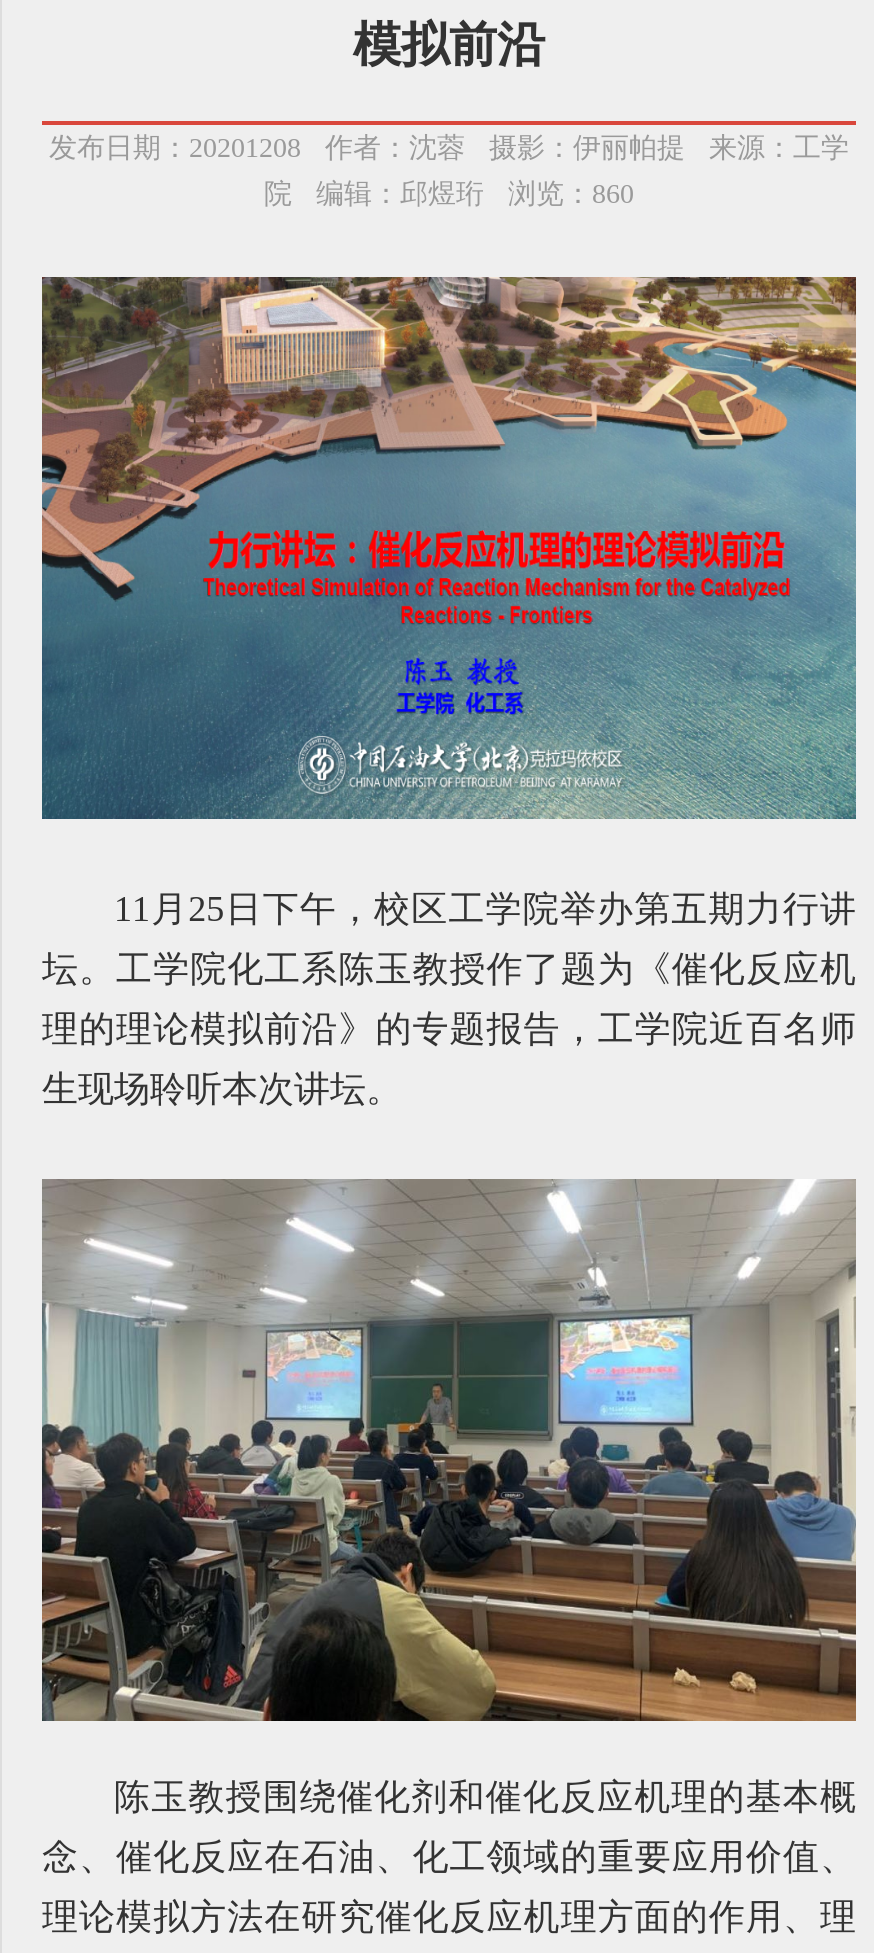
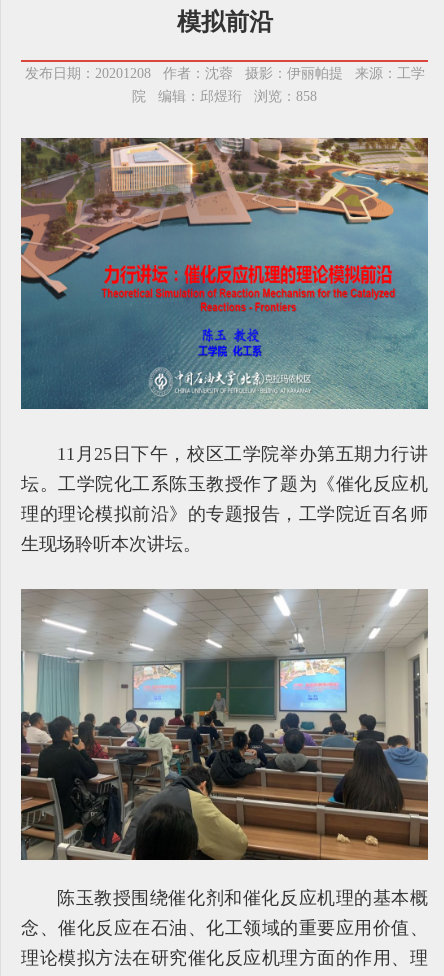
- 院 编辑：邱煜珩 浏览：860
+ 院 编辑：邱煜珩 浏览：858
